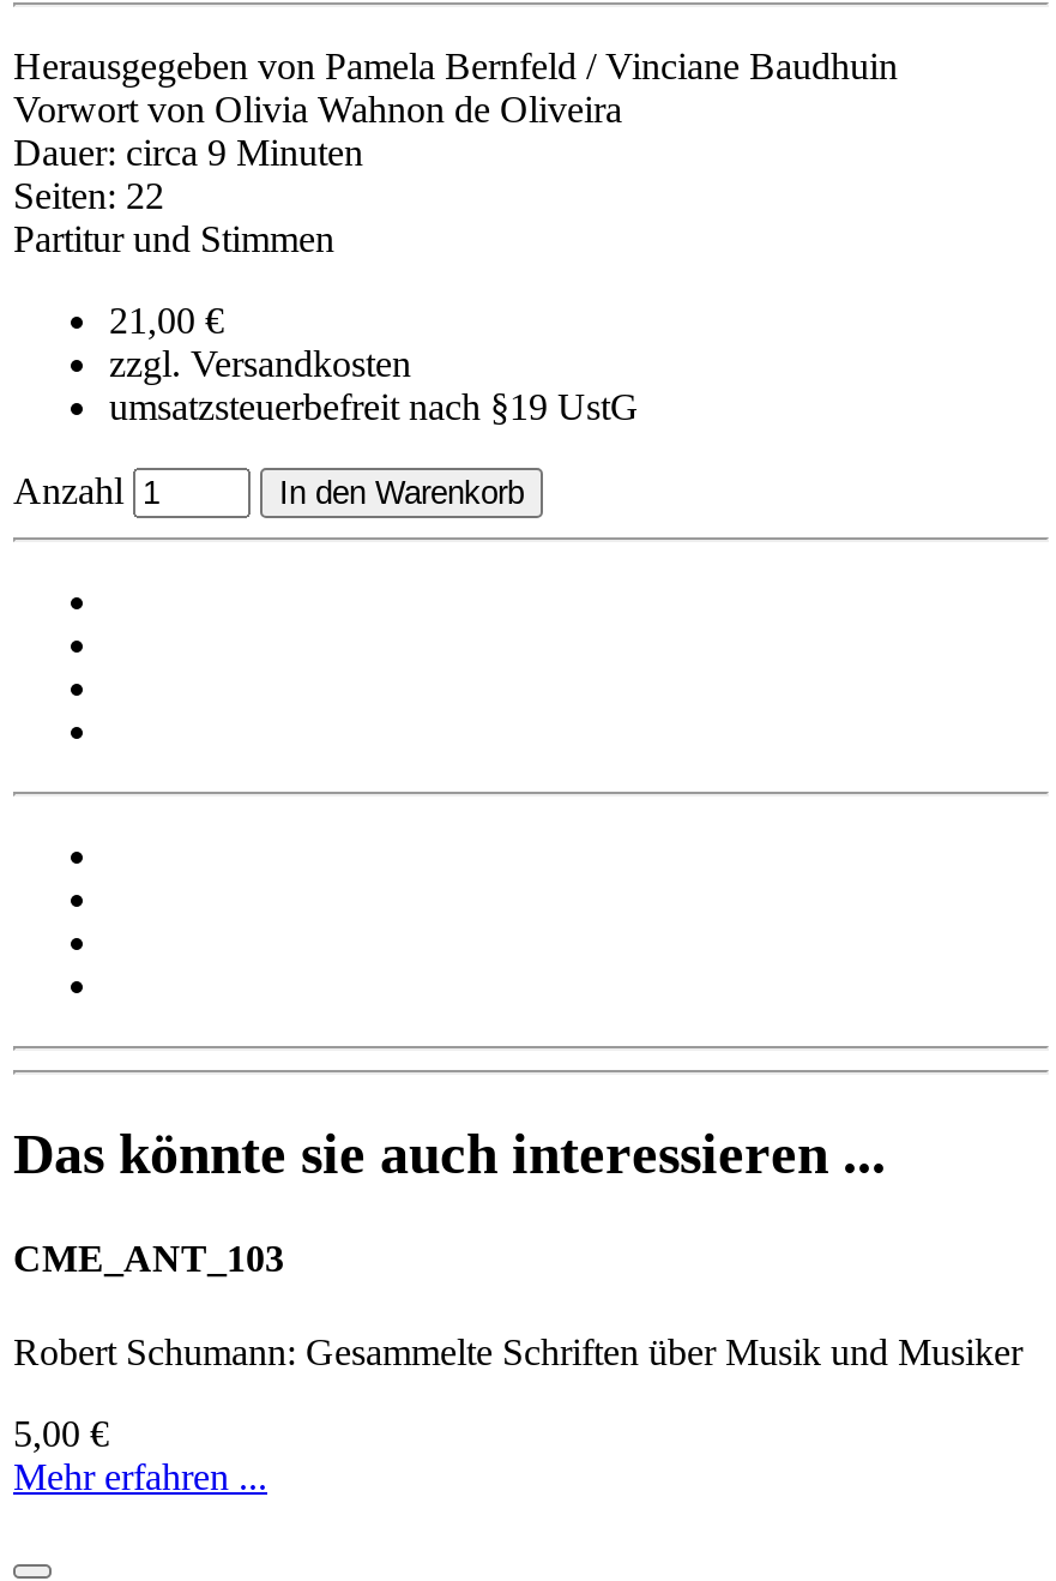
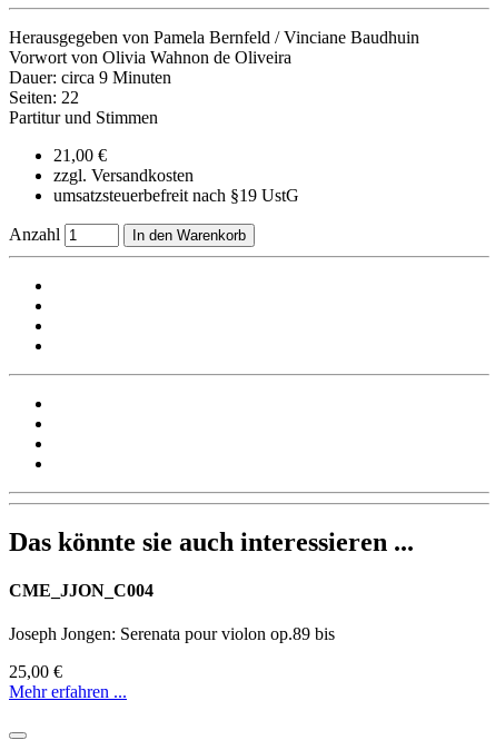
- CME_ANT_103
+ CME_JJON_C004

- Robert Schumann: Gesammelte Schriften über Musik und Musiker
+ Joseph Jongen: Serenata pour violon op.89 bis

- 5,00 €
+ 25,00 €
